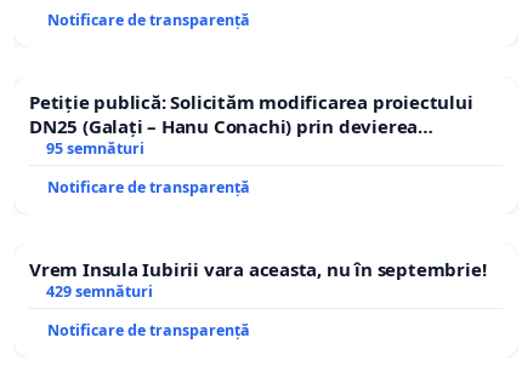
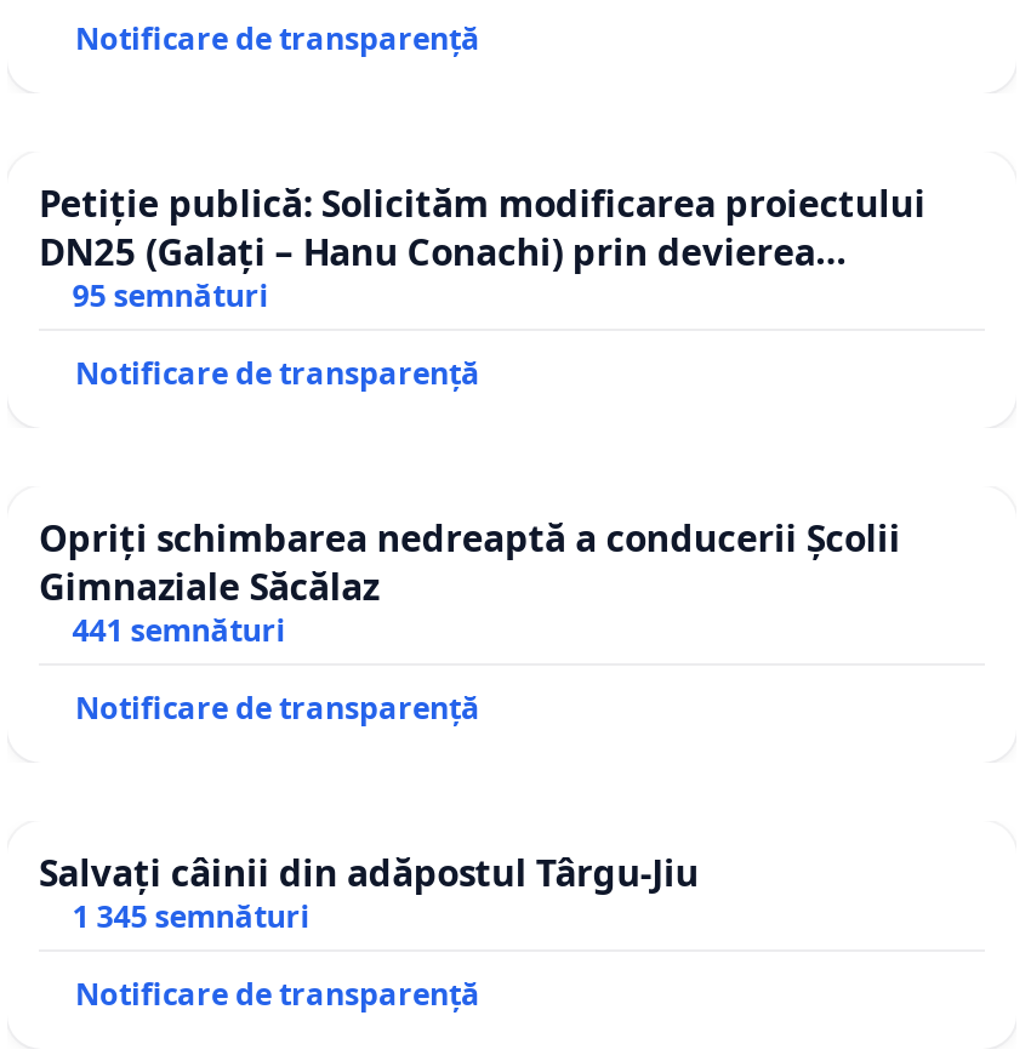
- Vrem Insula Iubirii vara aceasta, nu în septembrie!
- 429 semnături
+ Opriți schimbarea nedreaptă a conducerii Școlii
+ Gimnaziale Săcălaz
+ 441 semnături
+ Notificare de transparență
+ Salvați câinii din adăpostul Târgu-Jiu
+ 1 345 semnături
